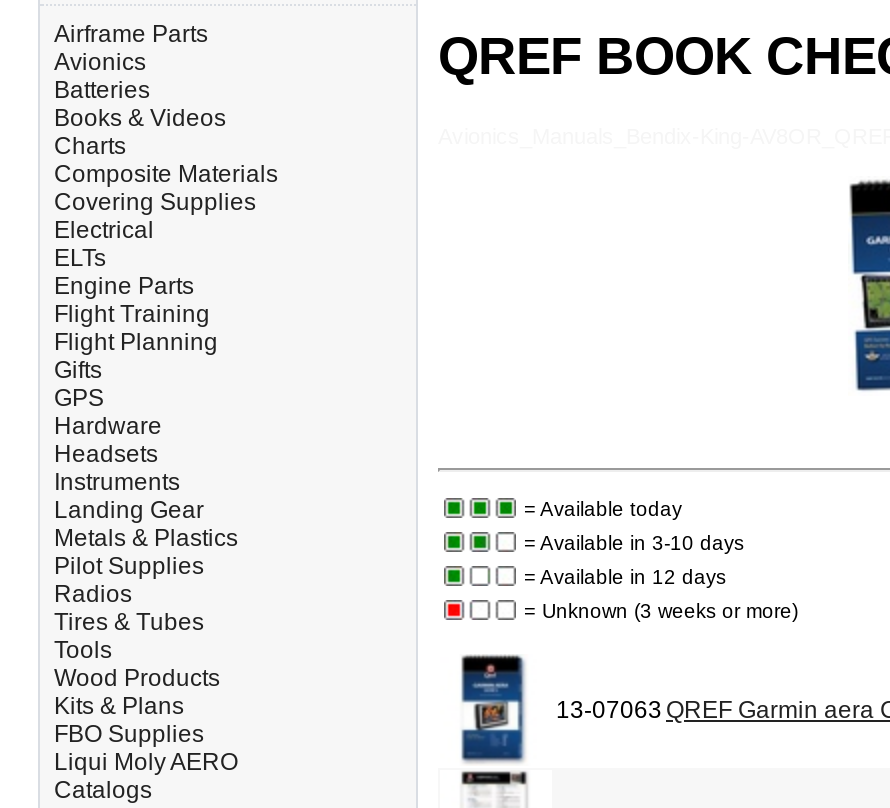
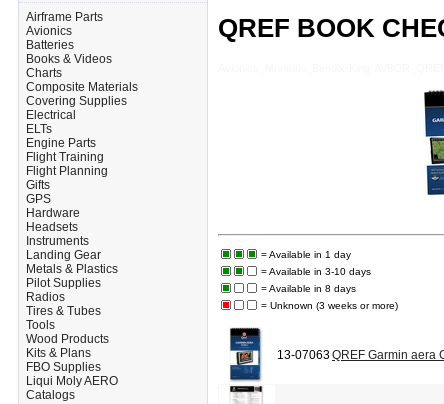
- = Available today
+ = Available in 1 day

- = Available in 12 days
+ = Available in 8 days
